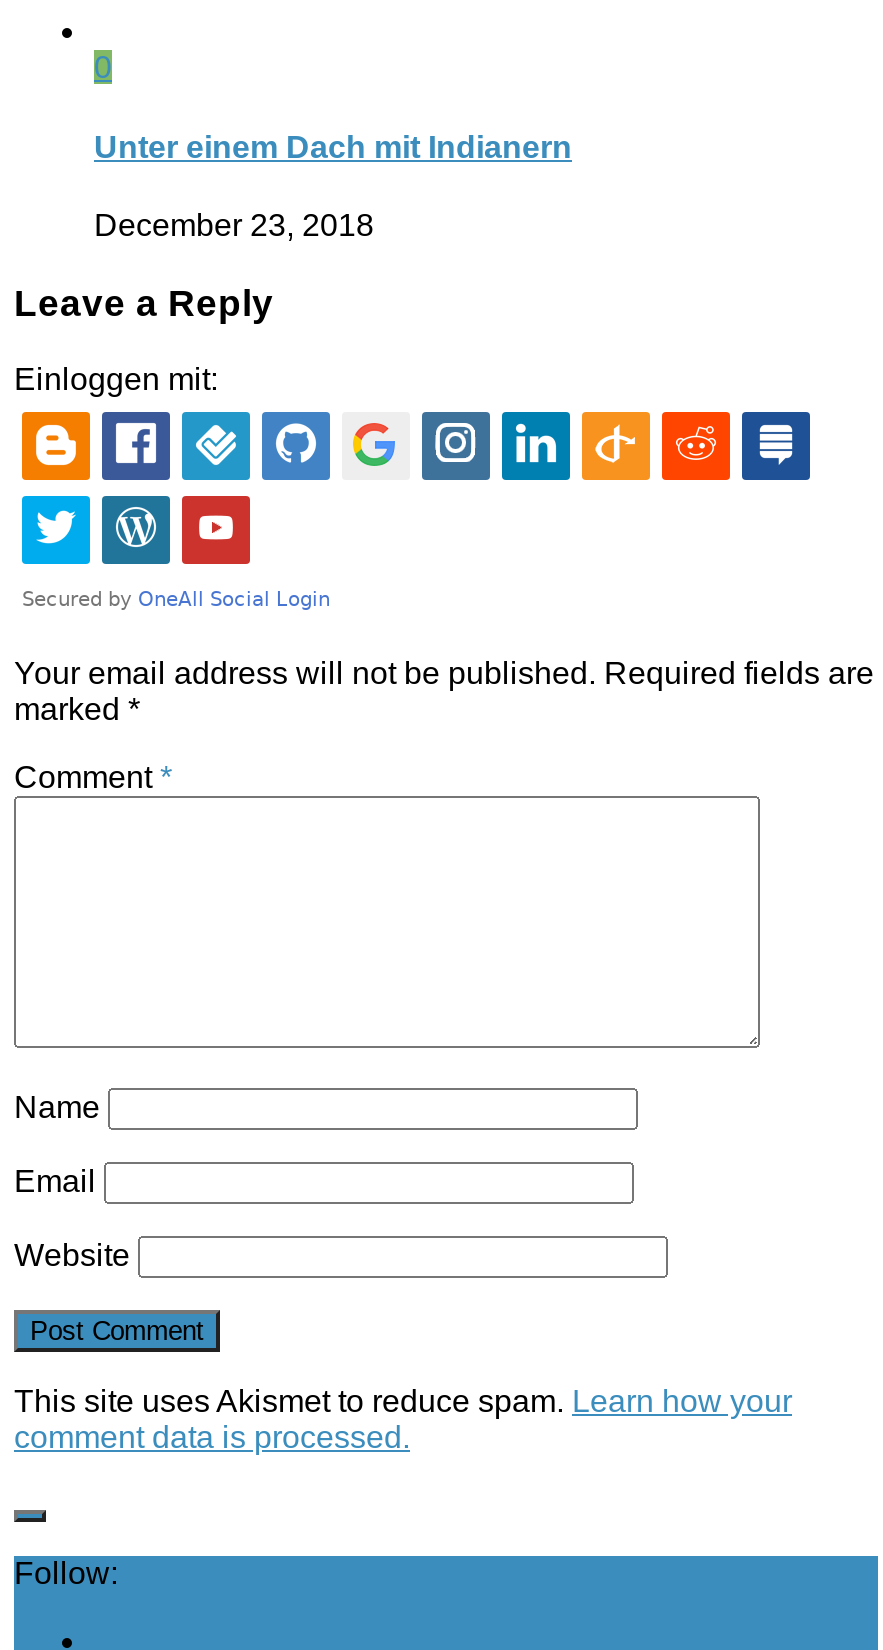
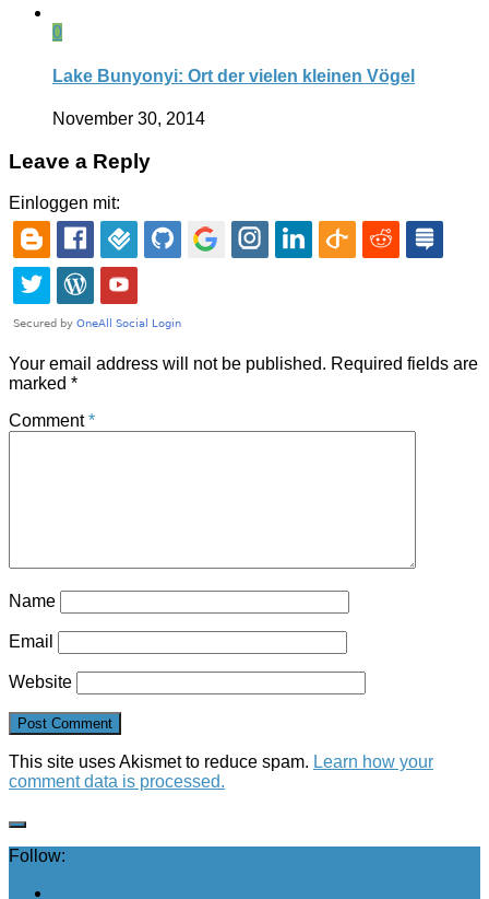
- Unter einem Dach mit Indianern
+ Lake Bunyonyi: Ort der vielen kleinen Vögel

- December 23, 2018
+ November 30, 2014
